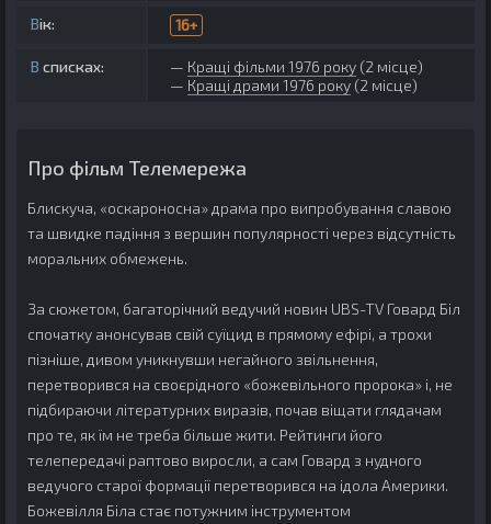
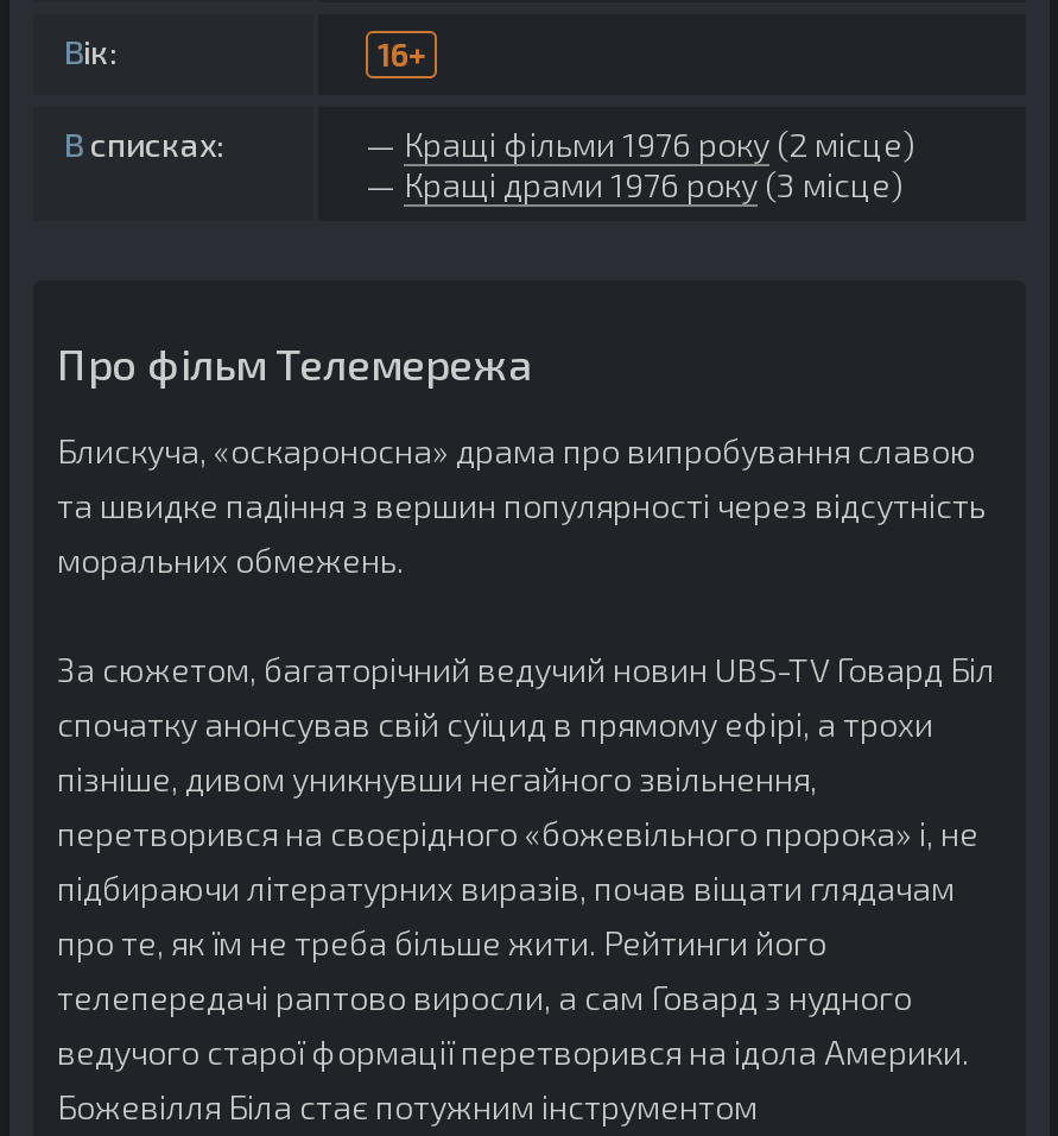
- Кращі драми 1976 року(2 місце)
+ Кращі драми 1976 року(3 місце)
